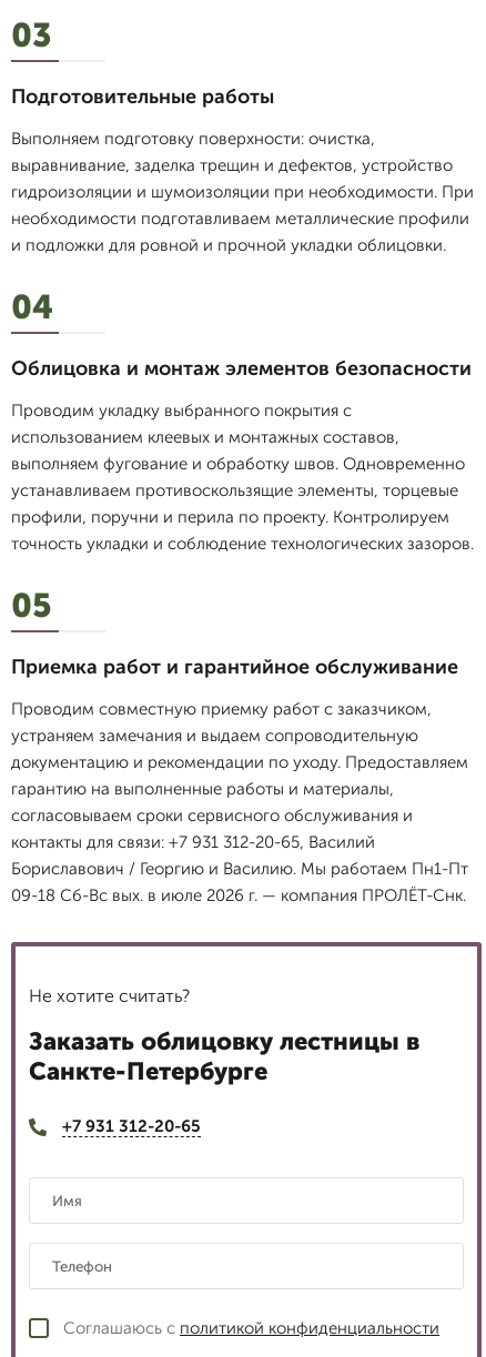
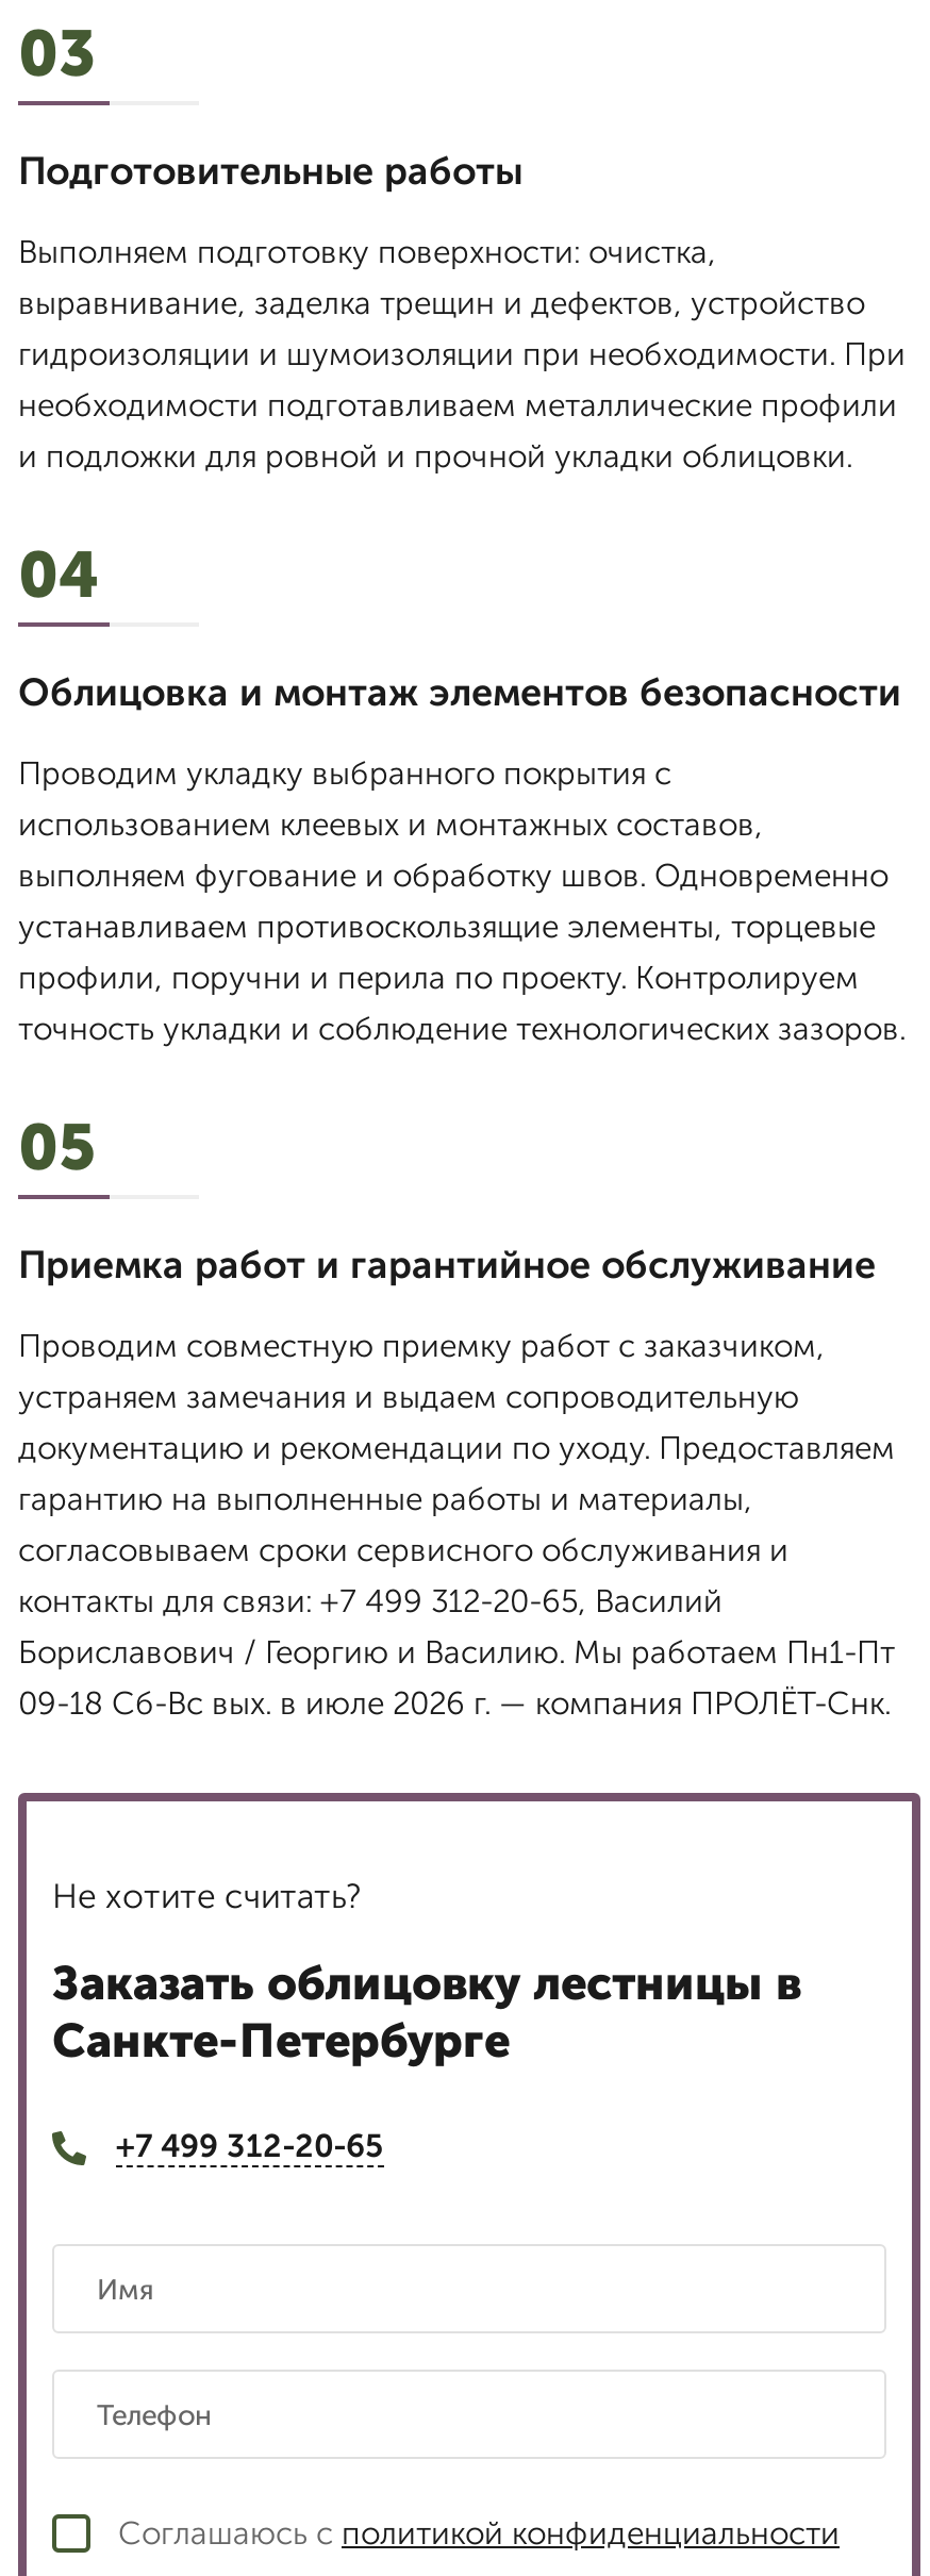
- контакты для связи: +7 931 312-20-65, Василий
+ контакты для связи: +7 499 312-20-65, Василий

- +7 931 312-20-65
+ +7 499 312-20-65
